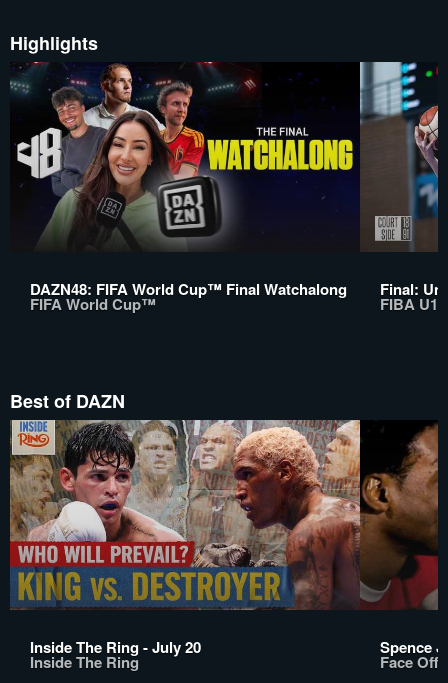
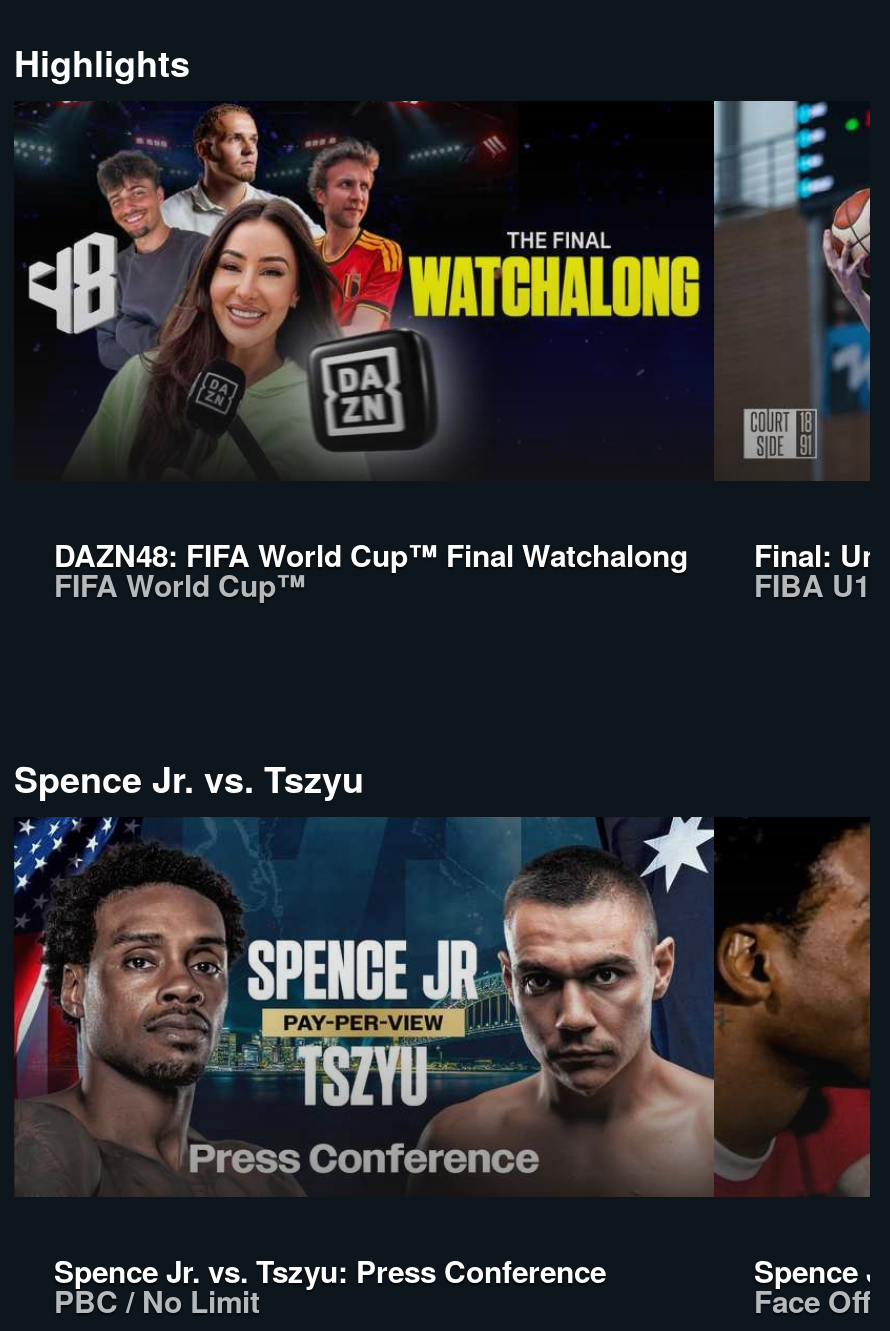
- Best of DAZN
+ Spence Jr. vs. Tszyu

- [image]
- Inside The Ring - July 20
- Inside The Ring
+ [image]
+ Spence Jr. vs. Tszyu: Press Conference
+ PBC / No Limit
